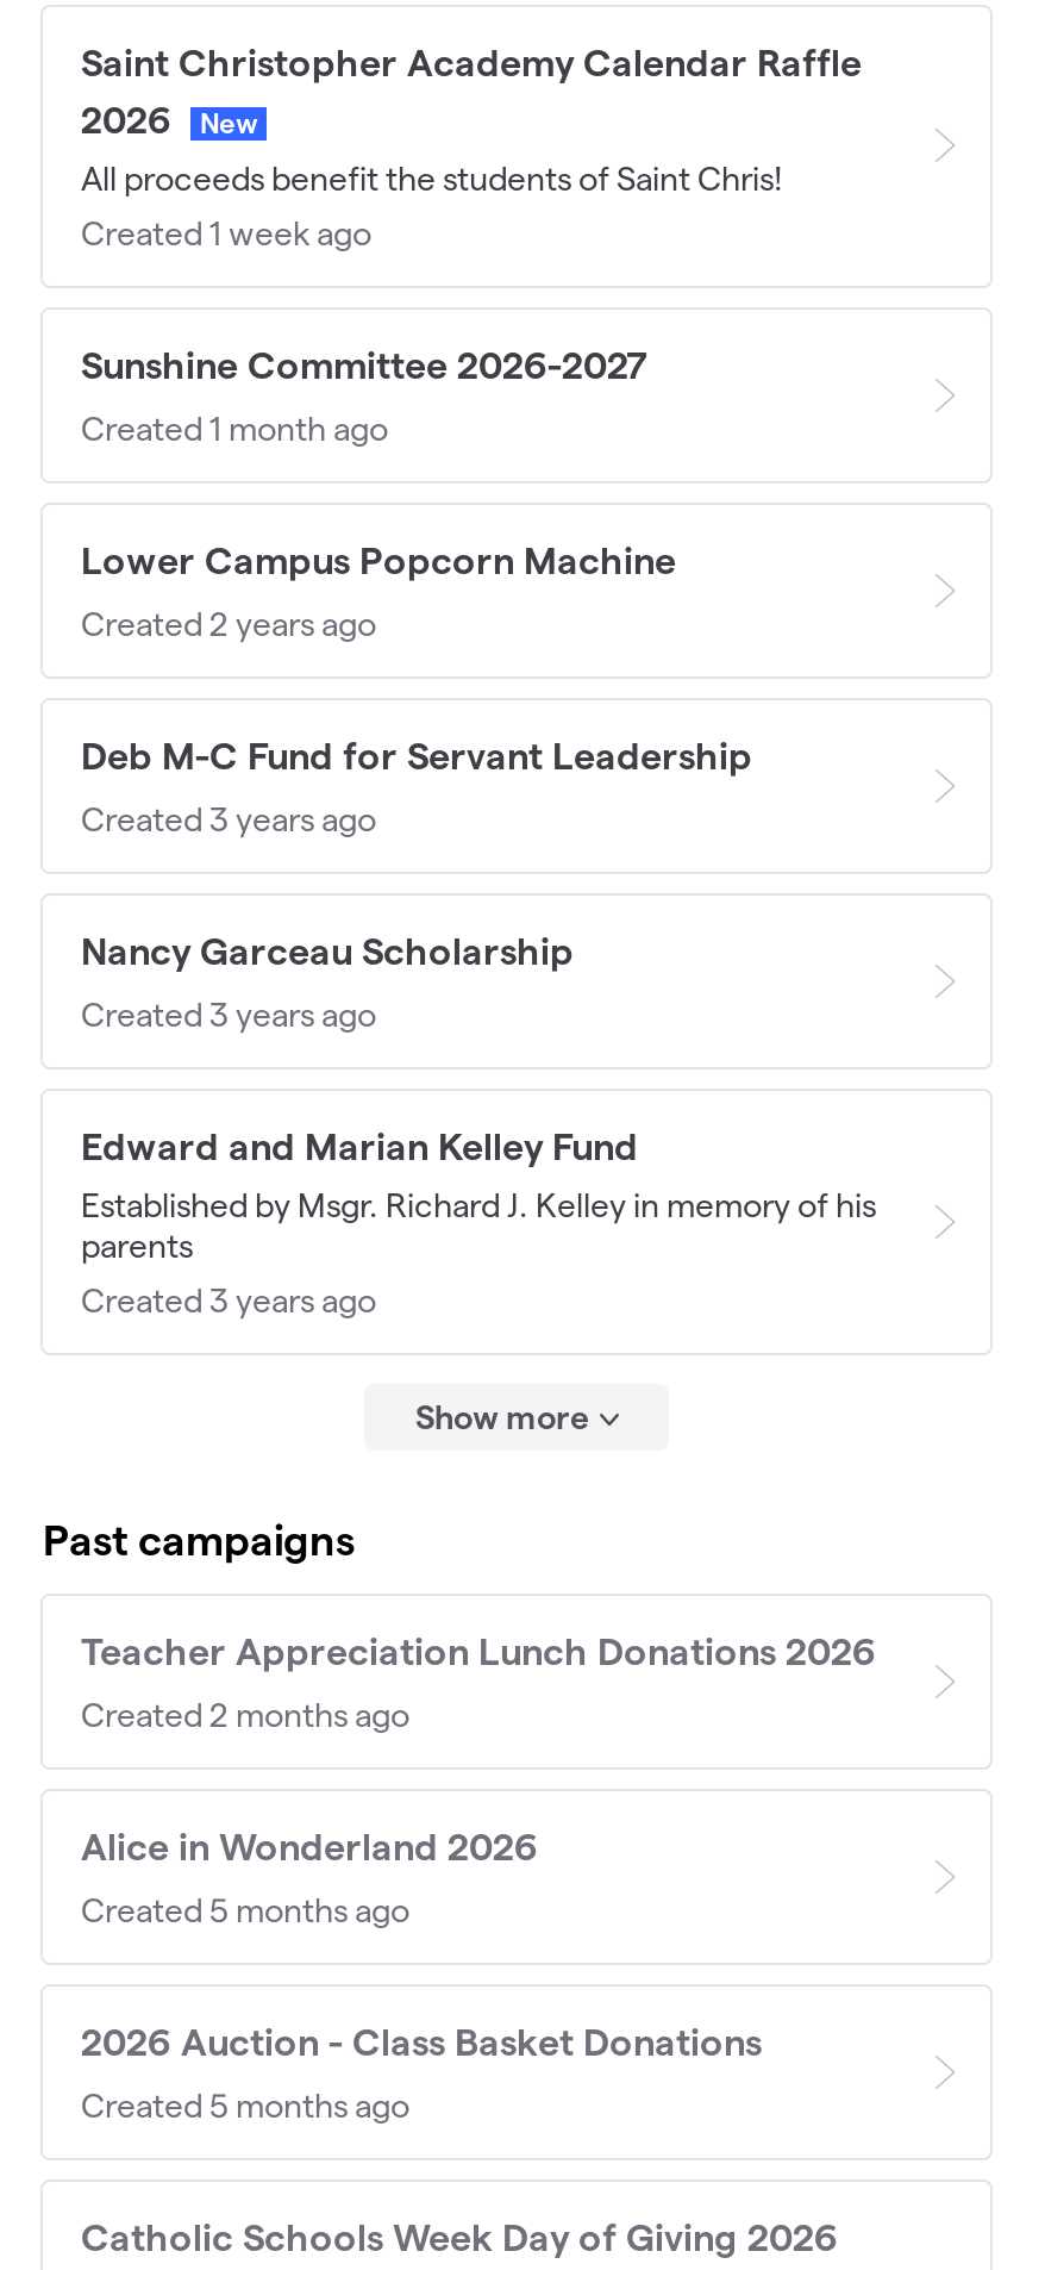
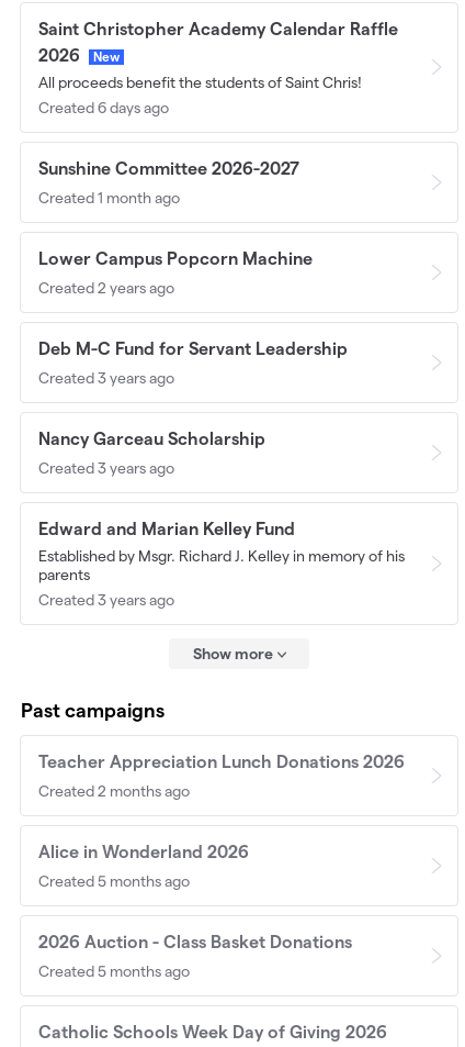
- Created 1 week ago
+ Created 6 days ago
